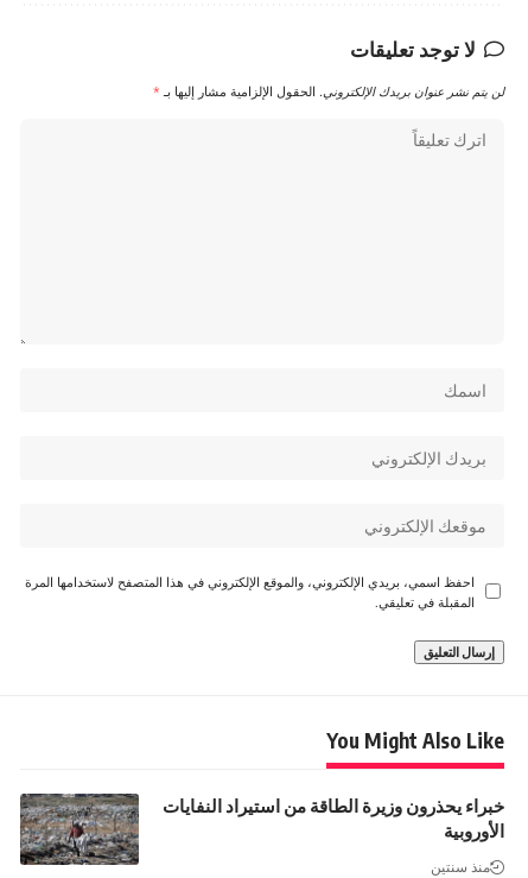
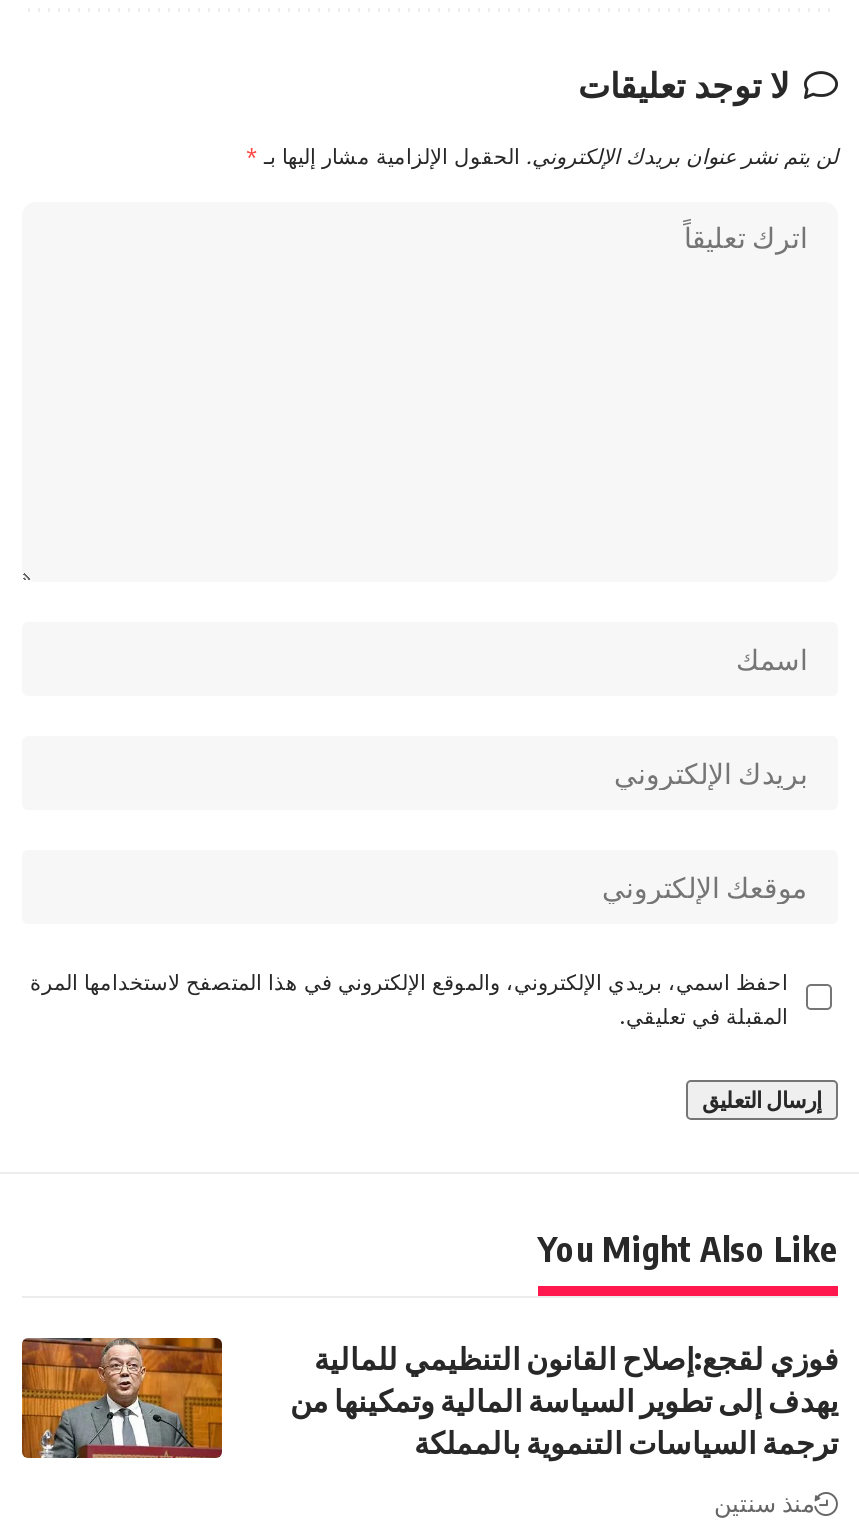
- [image]
- خبراء يحذرون وزيرة الطاقة من استيراد النفايات
- الأوروبية
+ [image]
+ فوزي لقجع:إصلاح القانون التنظيمي للمالية
+ يهدف إلى تطوير السياسة المالية وتمكينها من
+ ترجمة السياسات التنموية بالمملكة
